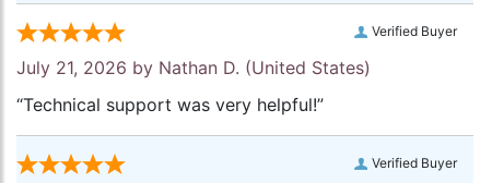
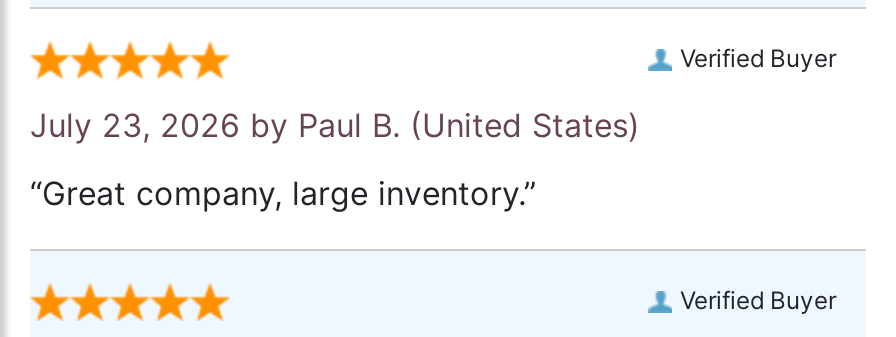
- July 21, 2026 by Nathan D. (United States)
+ July 23, 2026 by Paul B. (United States)

- “Technical support was very helpful!”
+ “Great company, large inventory.”
